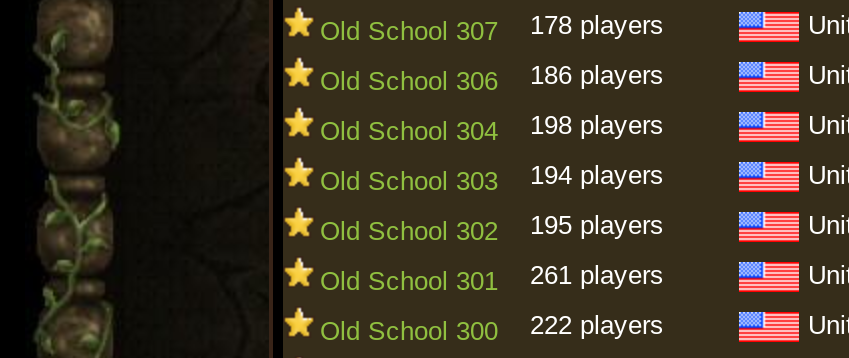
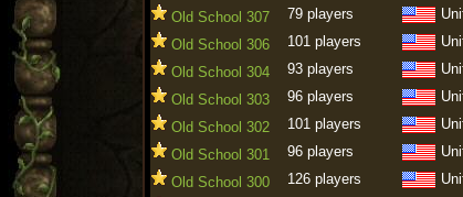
- Old School 307 178 players
+ Old School 307 79 players

- Old School 306 186 players
+ Old School 306 101 players

- Old School 304 198 players
+ Old School 304 93 players

- Old School 303 194 players
+ Old School 303 96 players

- Old School 302 195 players
+ Old School 302 101 players

- Old School 301 261 players
+ Old School 301 96 players

- Old School 300 222 players
+ Old School 300 126 players
